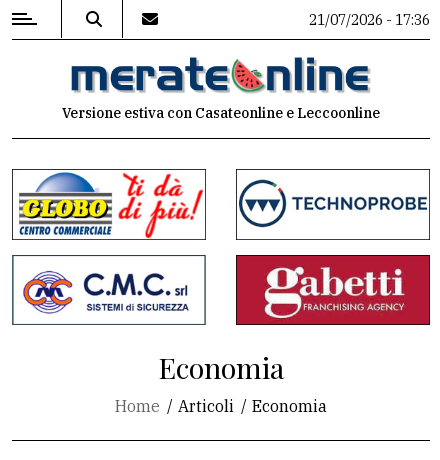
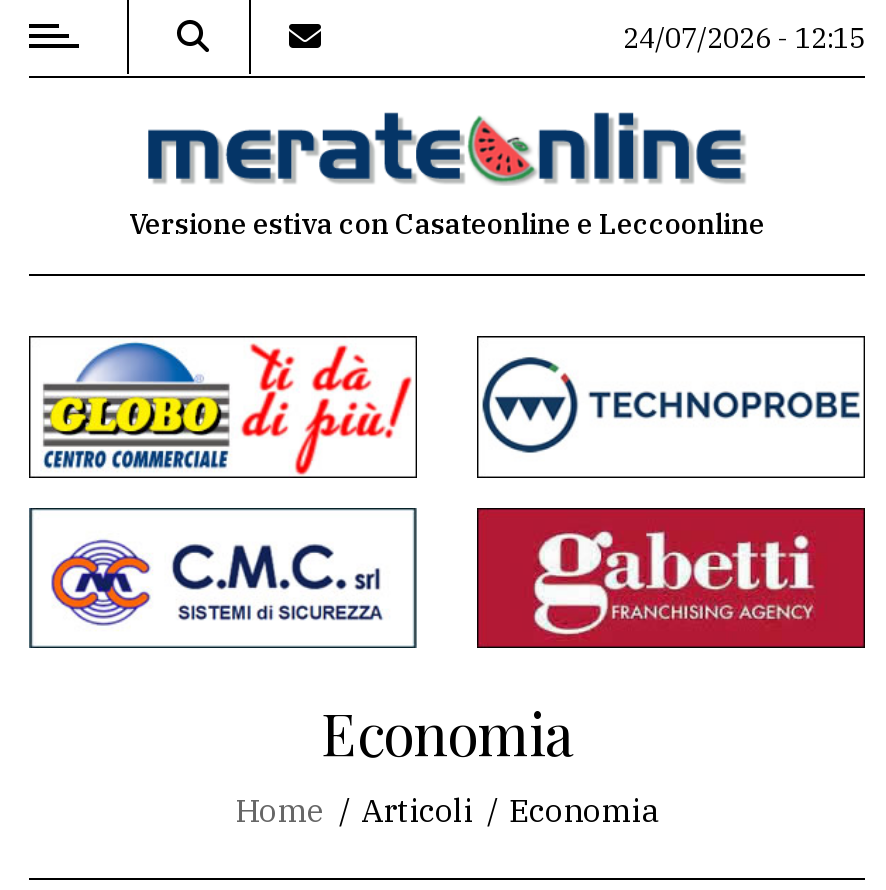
- 21/07/2026 - 17:36
+ 24/07/2026 - 12:15
